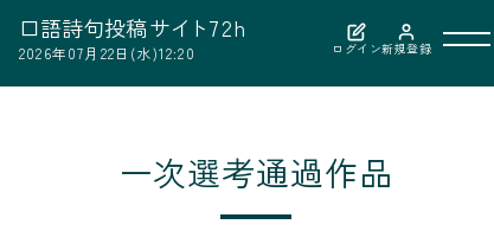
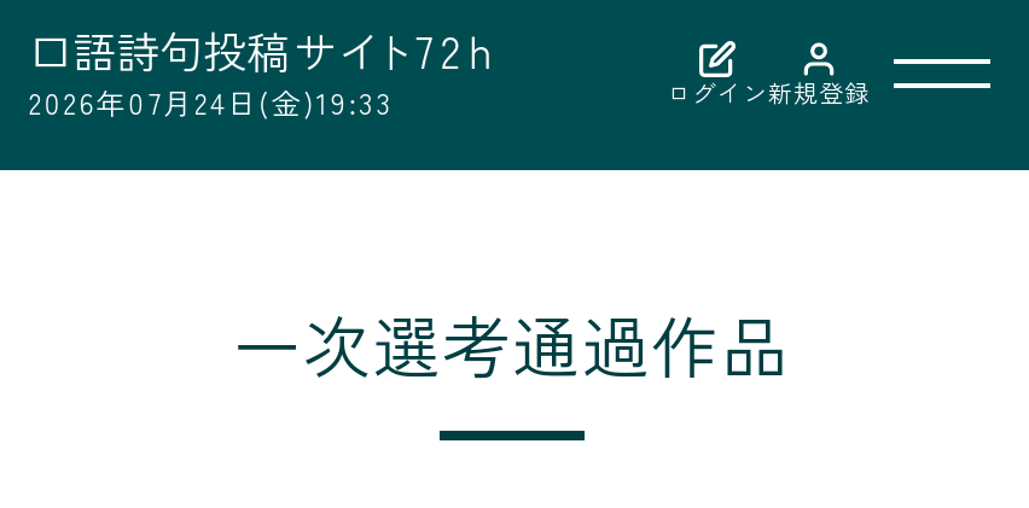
- 2026年07月22日(水)12:20
+ 2026年07月24日(金)19:33
